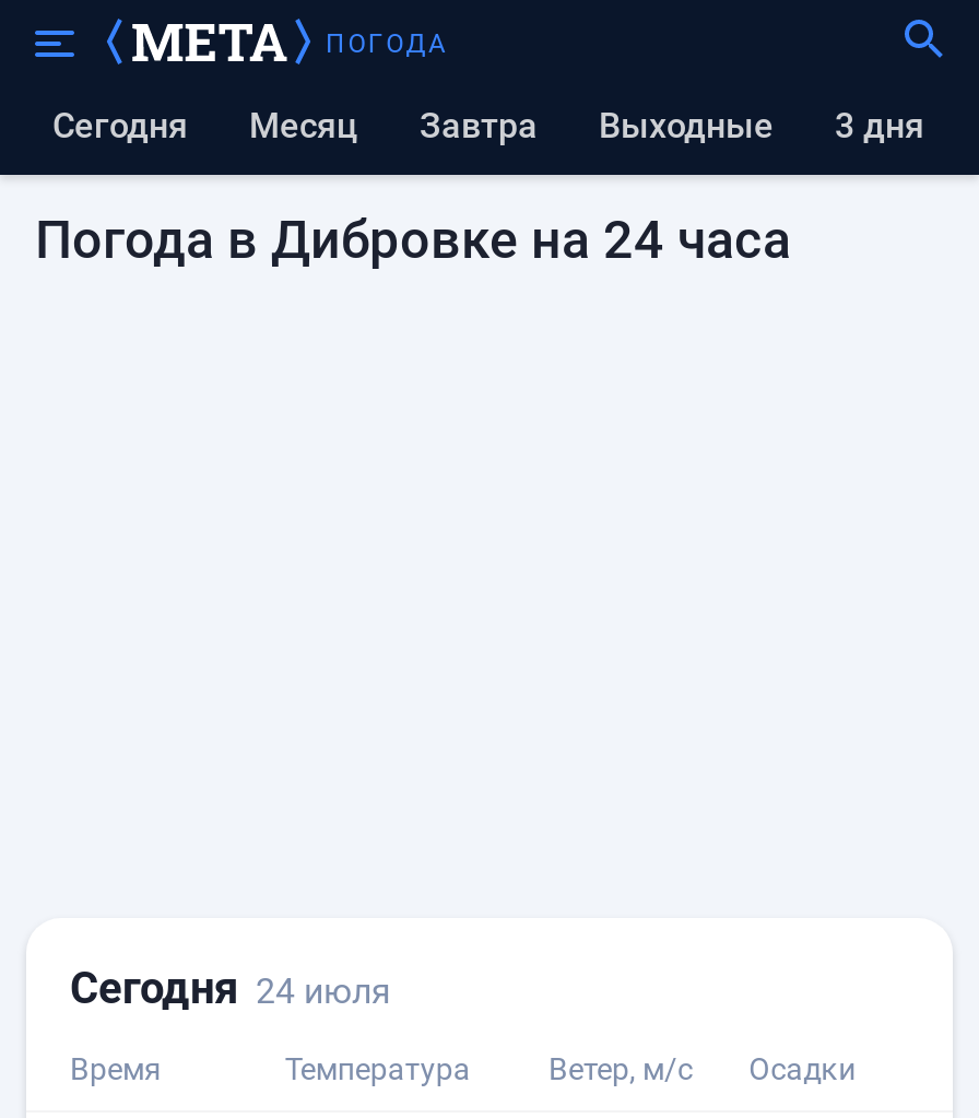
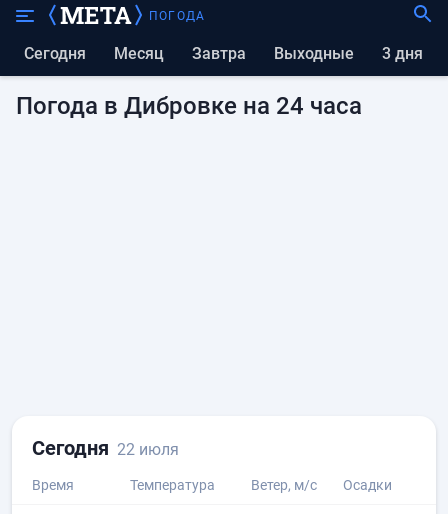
- Сегодня 24 июля
+ Сегодня 22 июля
